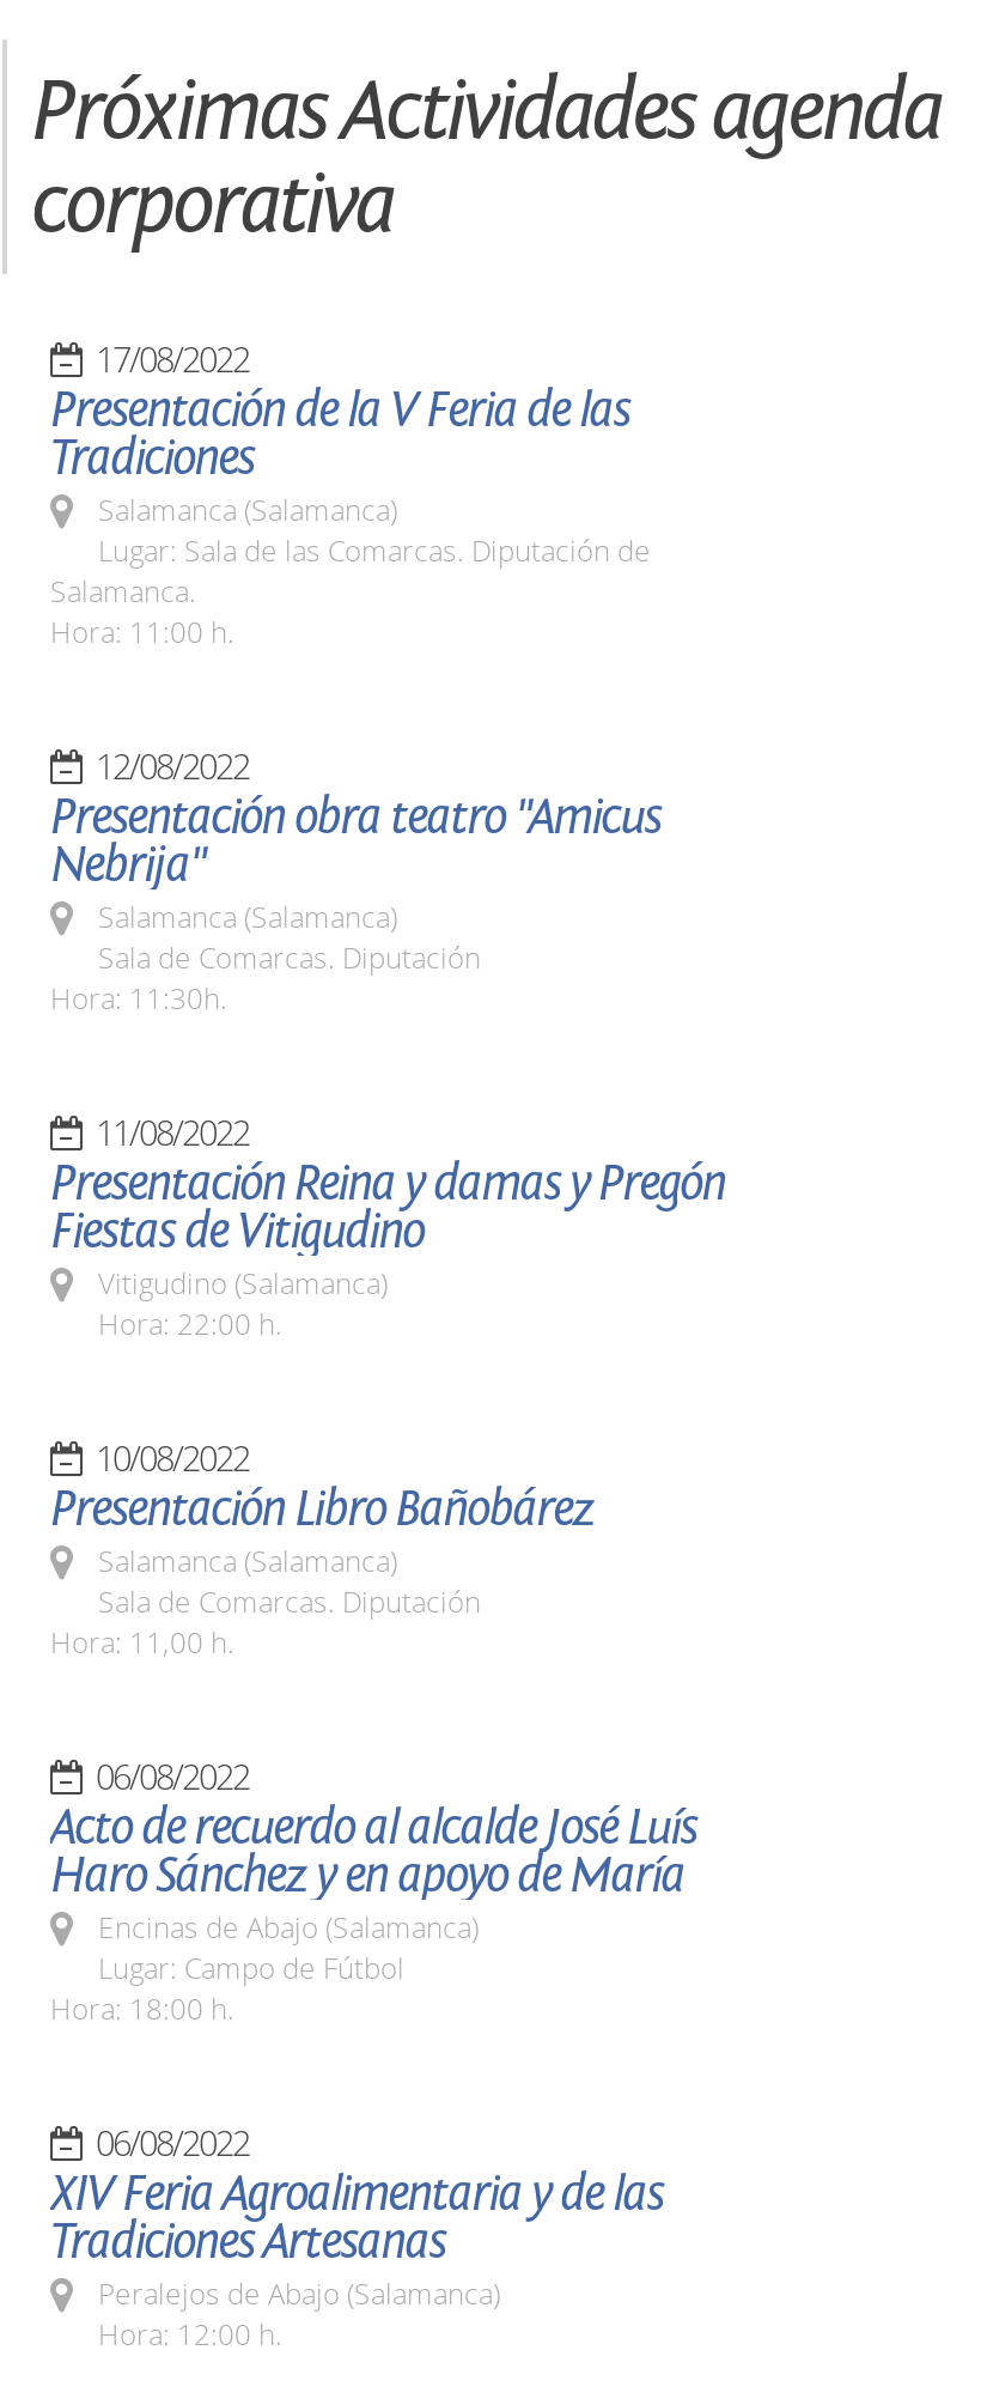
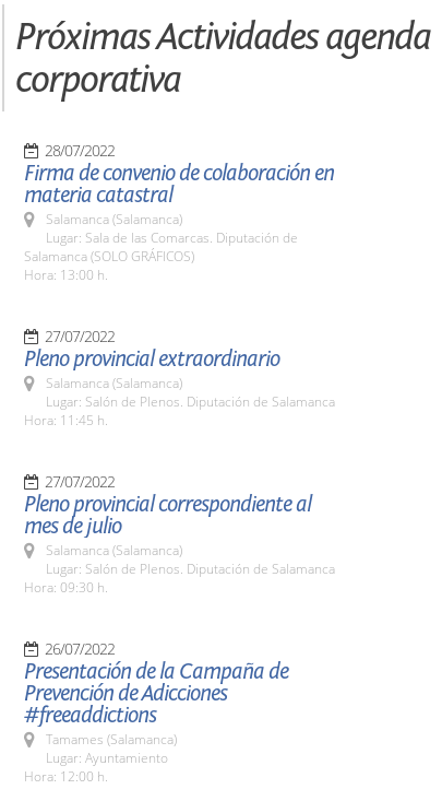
- 17/08/2022
- Presentación de la V Feria de las
- Tradiciones
+ 28/07/2022
+ Firma de convenio de colaboración en
+ materia catastral

- Salamanca.
- Hora: 11:00 h.
+ Salamanca (SOLO GRÁFICOS)
+ Hora: 13:00 h.

- 12/08/2022
- Presentación obra teatro "Amicus
- Nebrija"
+ 27/07/2022
+ Pleno provincial extraordinario

- Sala de Comarcas. Diputación
- Hora: 11:30h.
- 11/08/2022
- Presentación Reina y damas y Pregón
- Fiestas de Vitigudino
- Vitigudino (Salamanca)
- Hora: 22:00 h.
- 10/08/2022
- Presentación Libro Bañobárez
+ Lugar: Salón de Plenos. Diputación de Salamanca
+ Hora: 11:45 h.
+ 27/07/2022
+ Pleno provincial correspondiente al
+ mes de julio

- Sala de Comarcas. Diputación
- Hora: 11,00 h.
- 06/08/2022
- Acto de recuerdo al alcalde José Luís
- Haro Sánchez y en apoyo de María
- Encinas de Abajo (Salamanca)
- Lugar: Campo de Fútbol
- Hora: 18:00 h.
- 06/08/2022
- XIV Feria Agroalimentaria y de las
- Tradiciones Artesanas
- Peralejos de Abajo (Salamanca)
+ Lugar: Salón de Plenos. Diputación de Salamanca
+ Hora: 09:30 h.
+ 26/07/2022
+ Presentación de la Campaña de
+ Prevención de Adicciones
+ #freeaddictions
+ Tamames (Salamanca)
+ Lugar: Ayuntamiento
